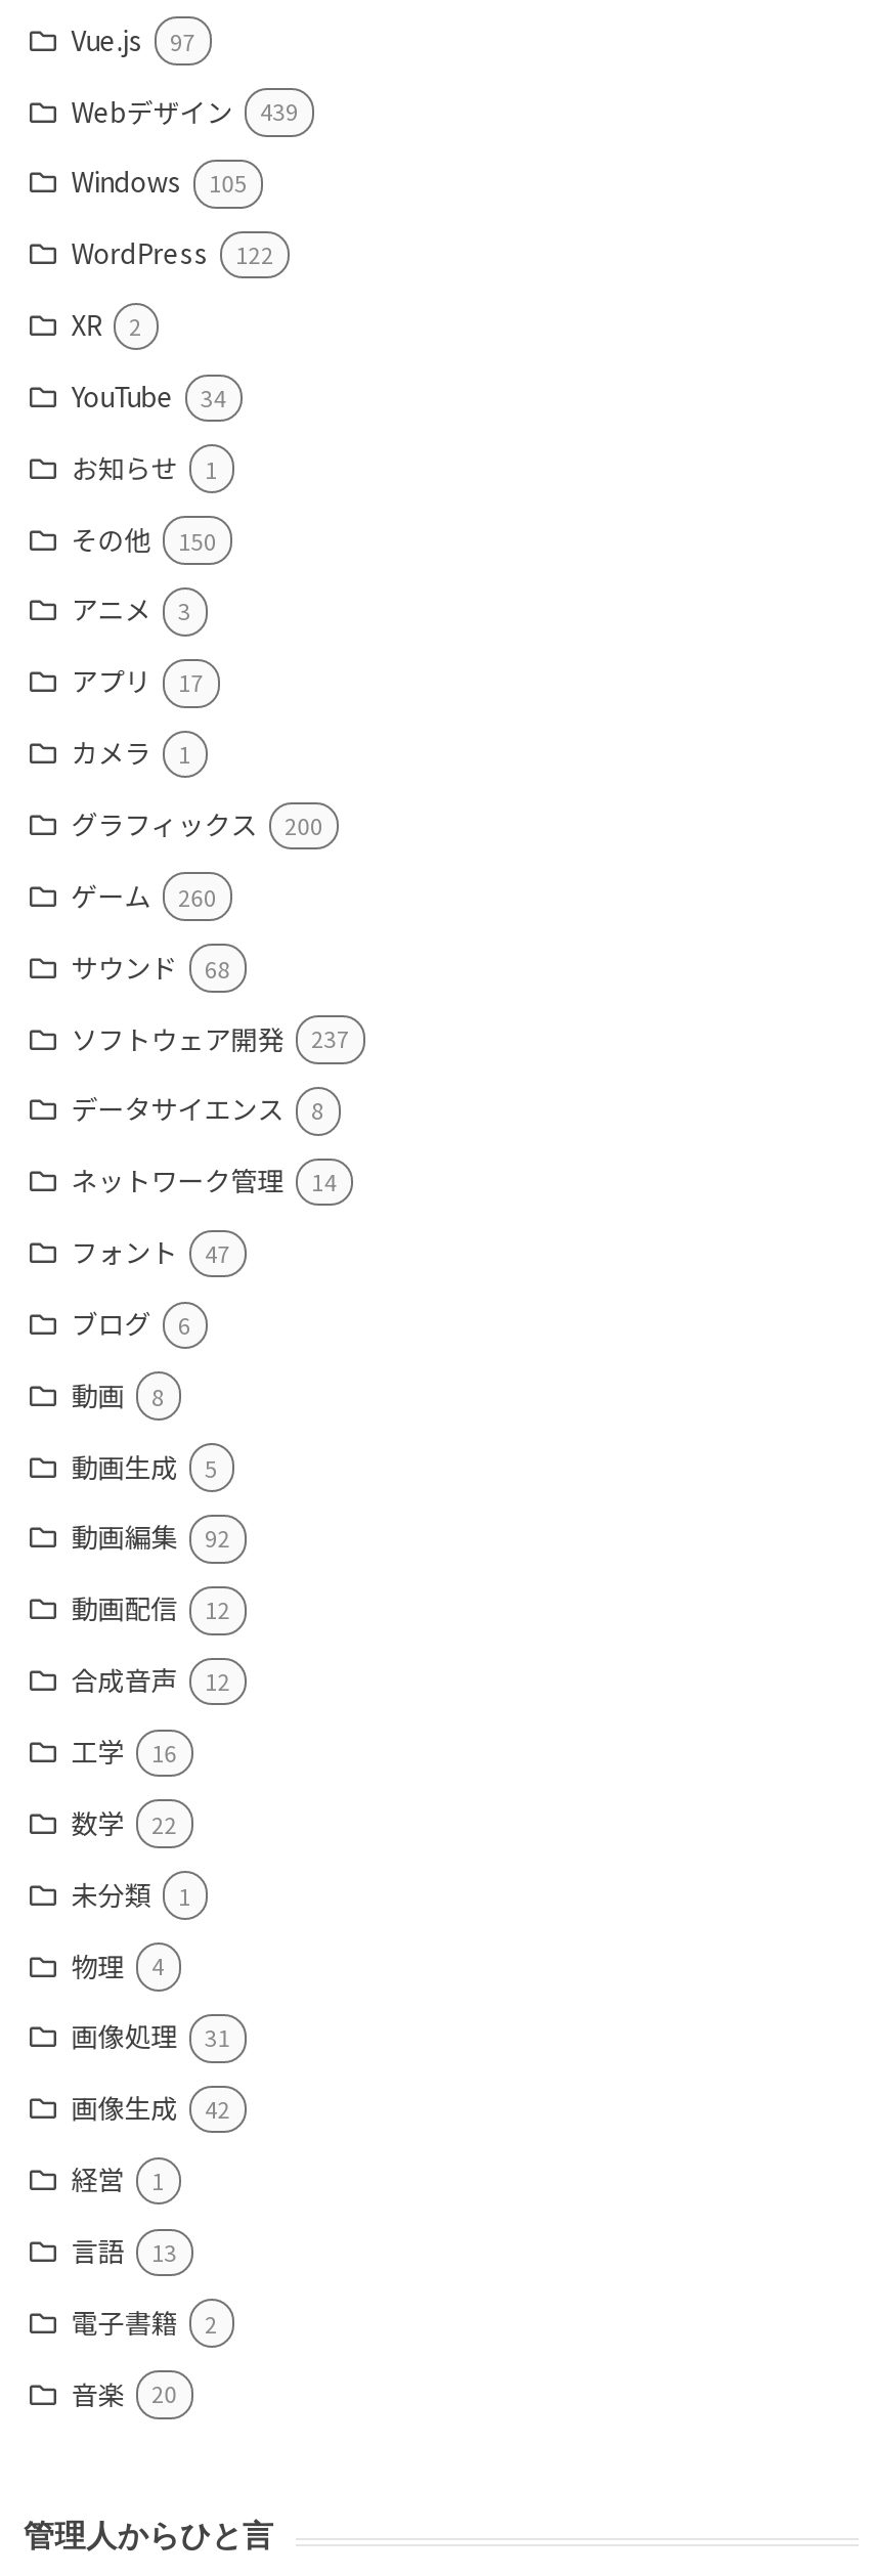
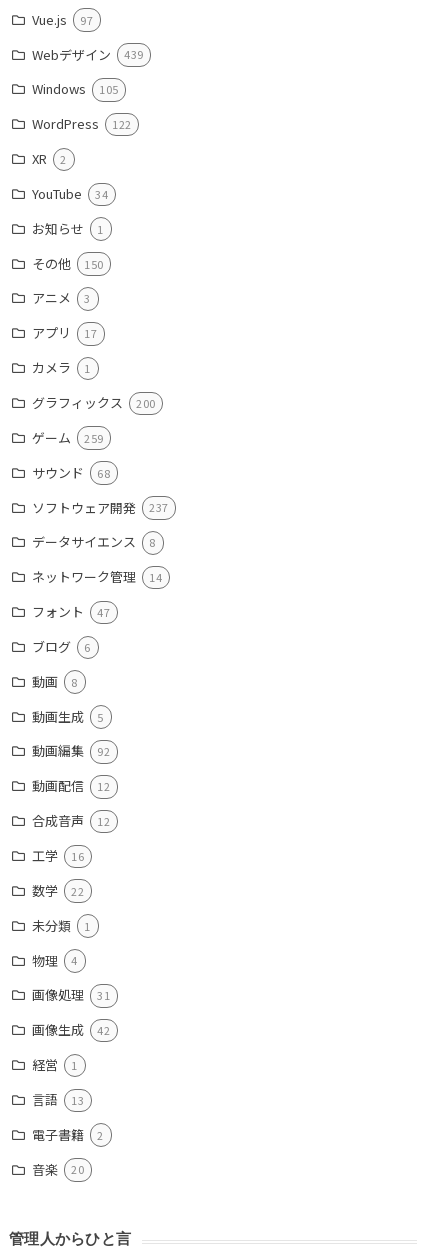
- ゲーム 260
+ ゲーム 259
